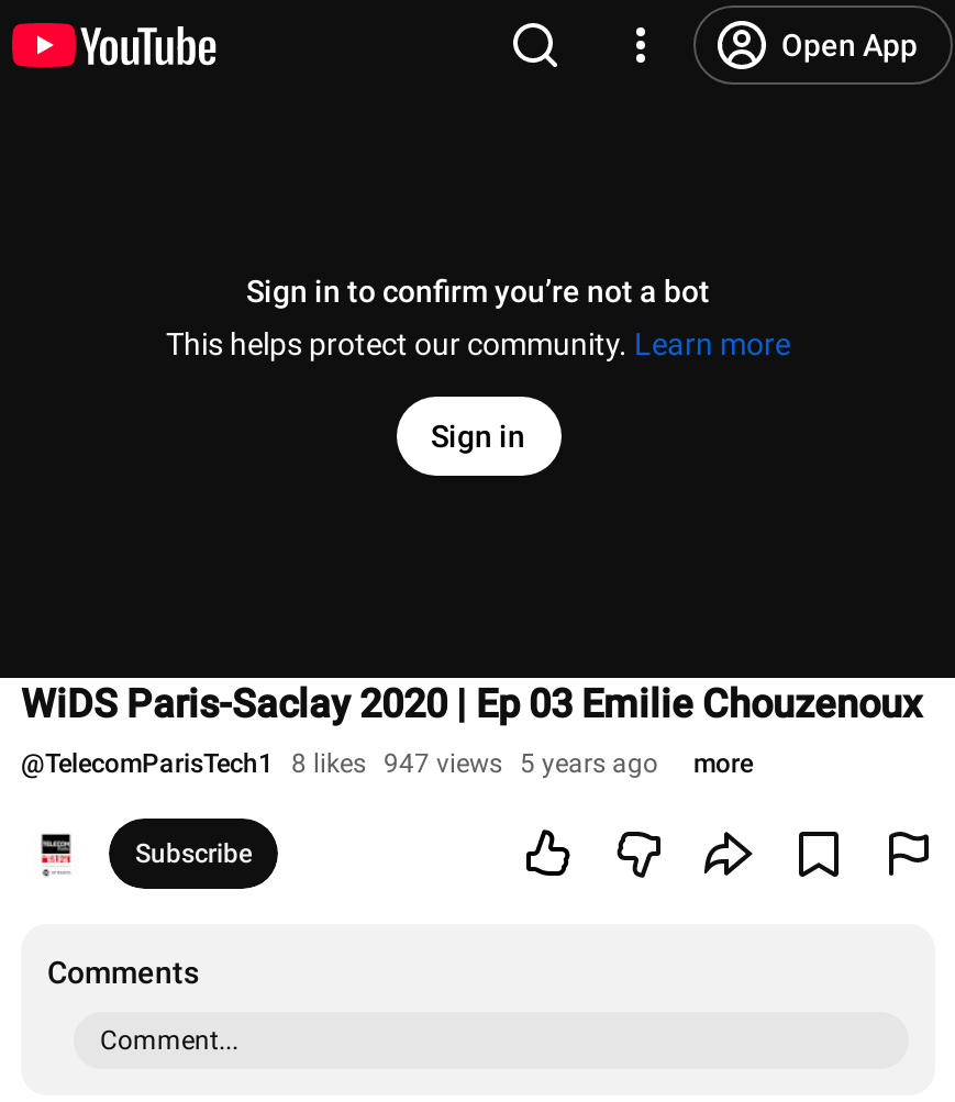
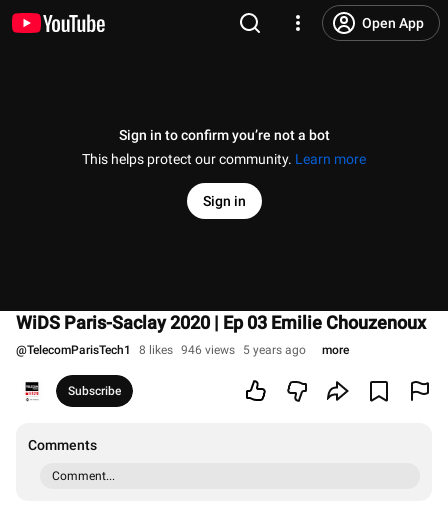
- @TelecomParisTech1 8 likes 947 views 5 years ago
+ @TelecomParisTech1 8 likes 946 views 5 years ago
